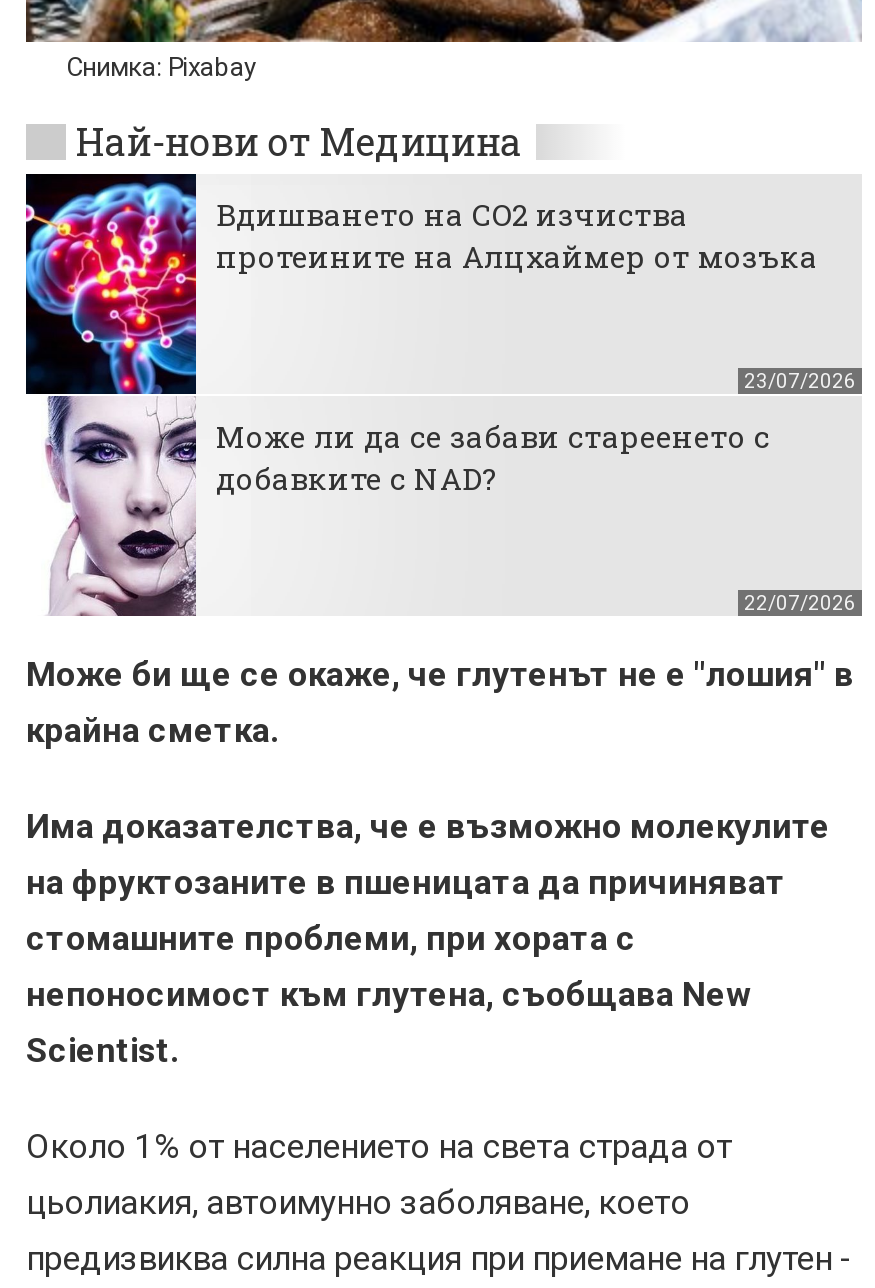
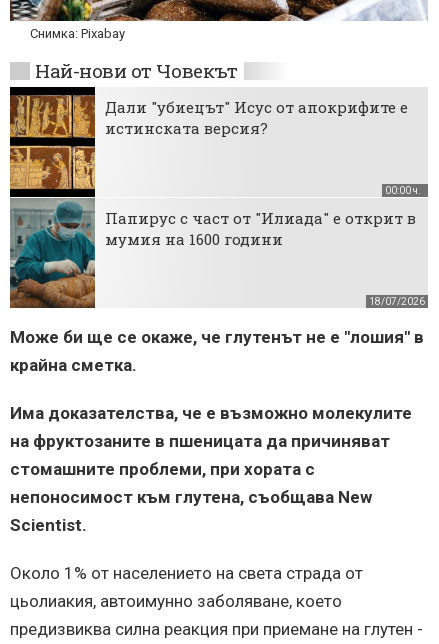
- Най-нови от Медицина
+ Най-нови от Човекът

- [image]
- Вдишването на CO2 изчиства
- протеините на Алцхаймер от мозъка
+ [image]
+ Дали "убиецът" Исус от апокрифите е
+ истинската версия?

- 23/07/2026
+ 00:00 ч.

- Може ли да се забави стареенето с
- добавките с NAD?
+ Папирус с част от "Илиада" е открит в
+ мумия на 1600 години

- 22/07/2026
+ 18/07/2026
